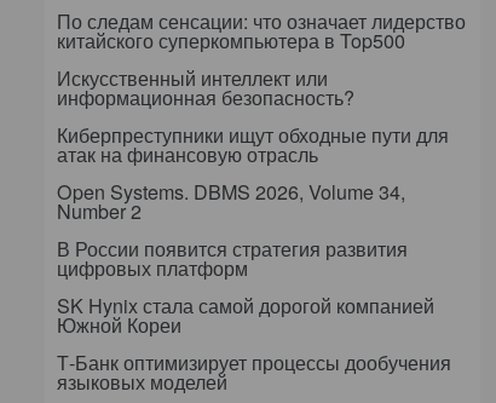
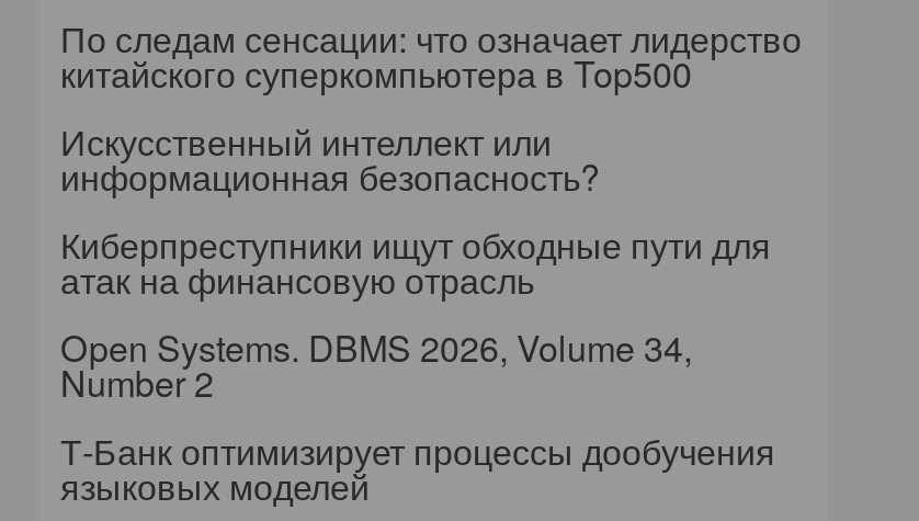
- В России появится стратегия развития
- цифровых платформ
- SK Hynix стала самой дорогой компанией
- Южной Кореи
